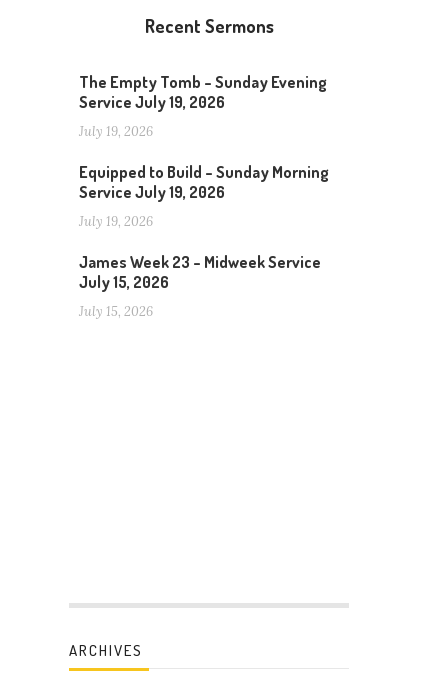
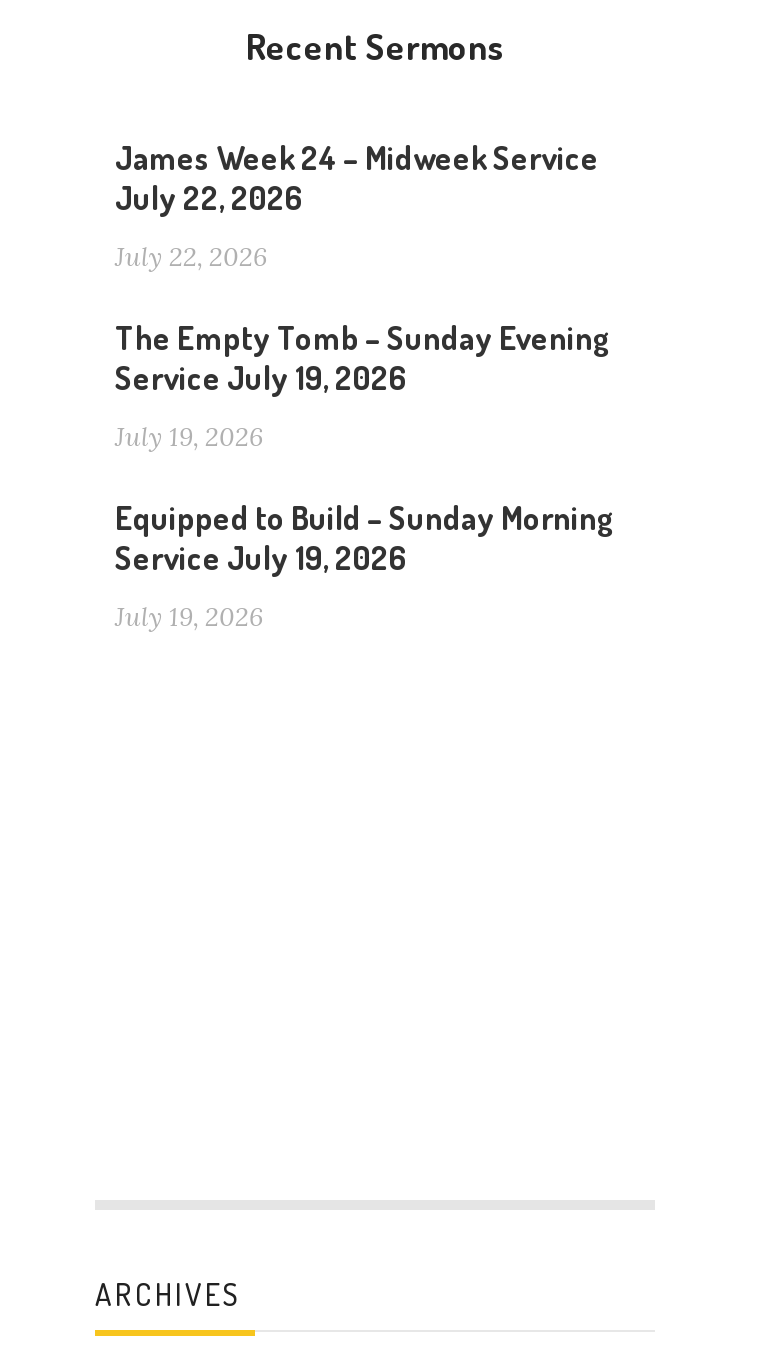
+ James Week 24 – Midweek Service
+ July 22, 2026
+ July 22, 2026

moved down: The Empty Tomb – Sunday Evening | Service July 19, 2026 | July 19, 2026 | Equipped to Build – Sunday Morning | Service July 19, 2026 | July 19, 2026

- James Week 23 – Midweek Service
- July 15, 2026
- July 15, 2026
